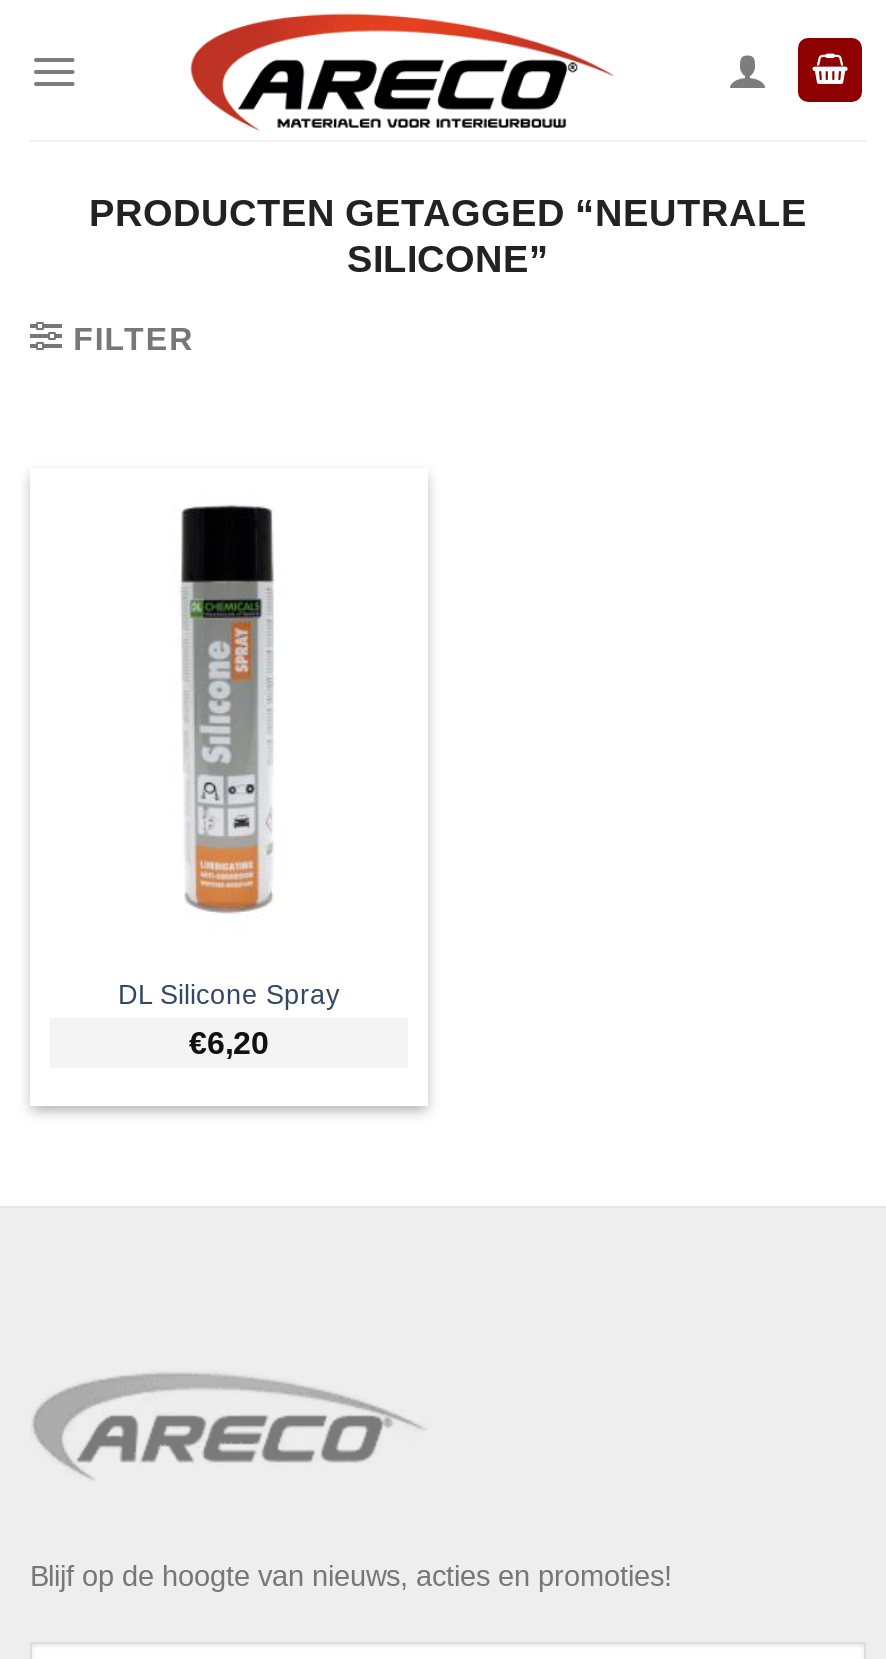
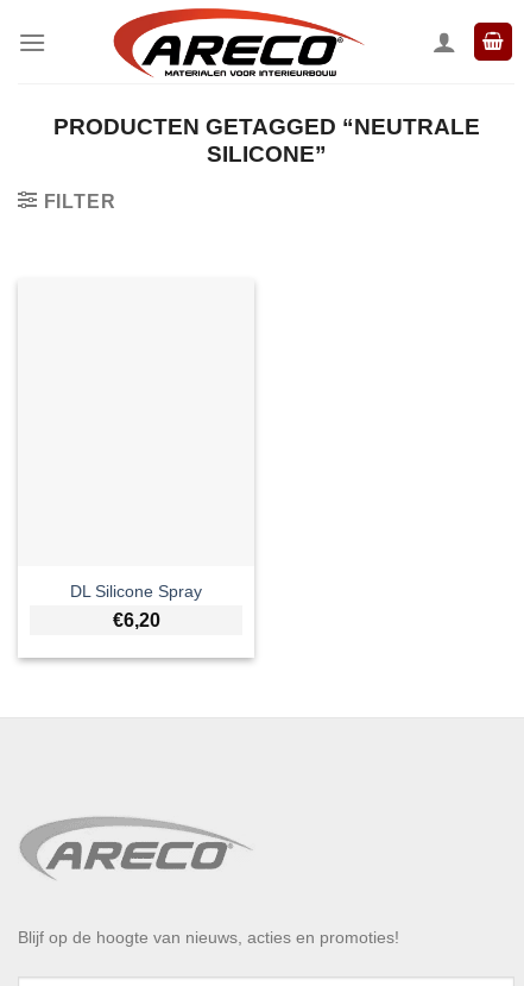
- [image]
